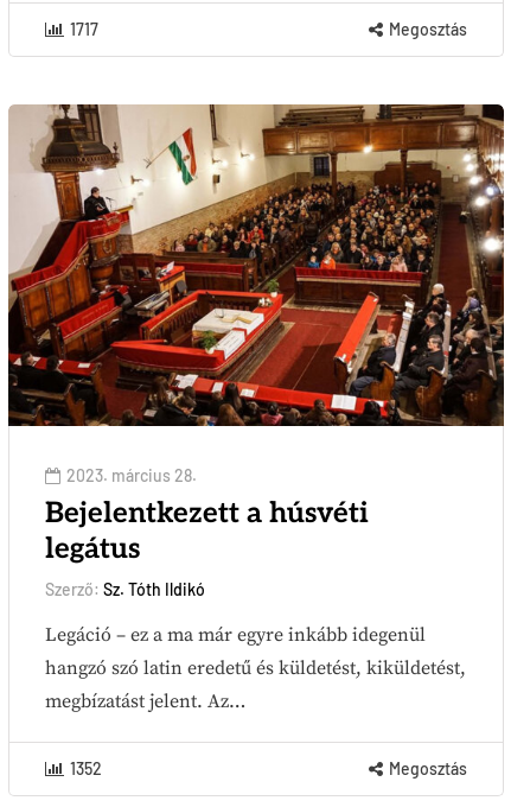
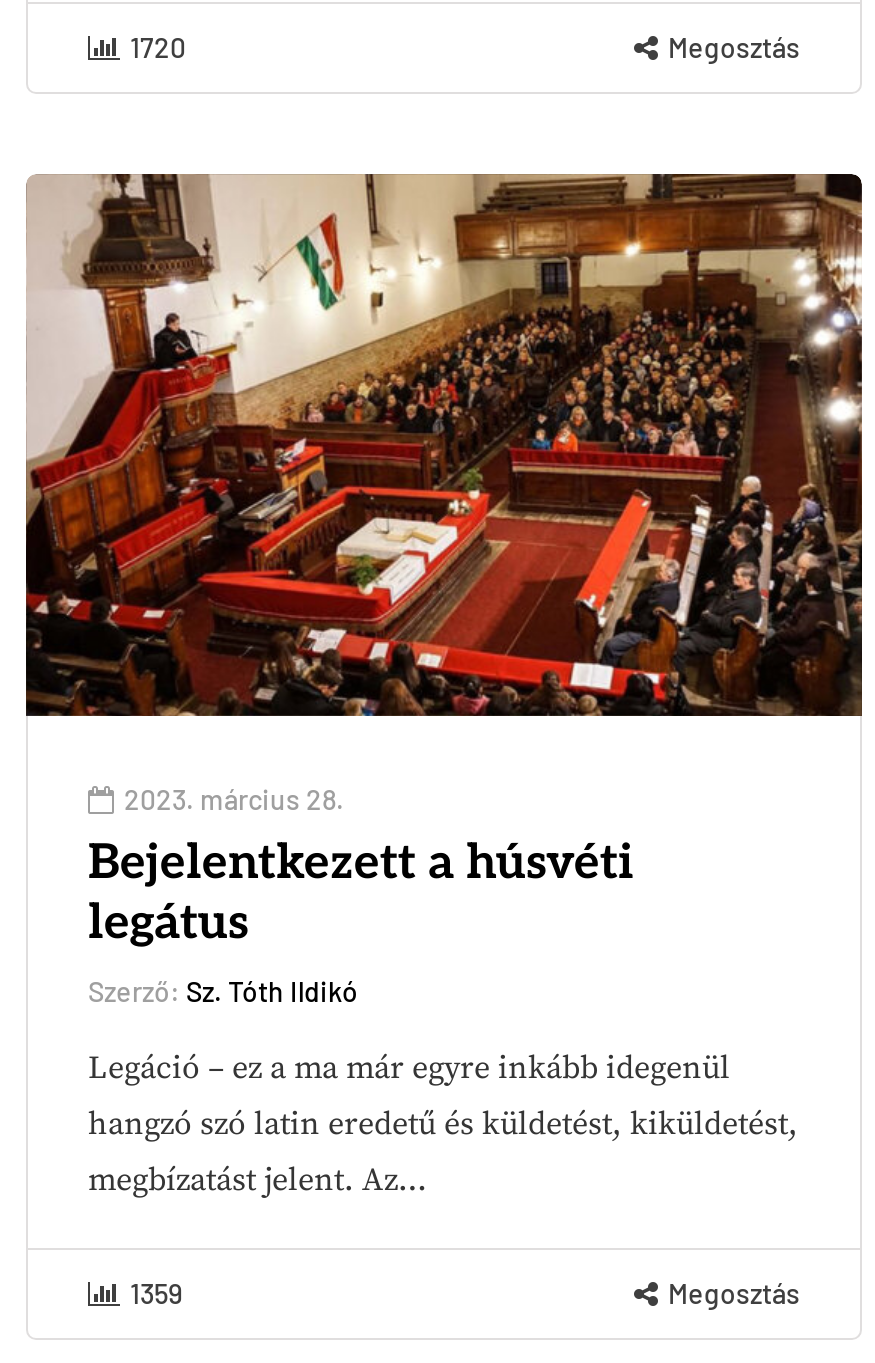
- 1717
+ 1720

- 1352
+ 1359
